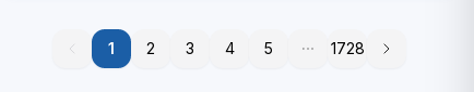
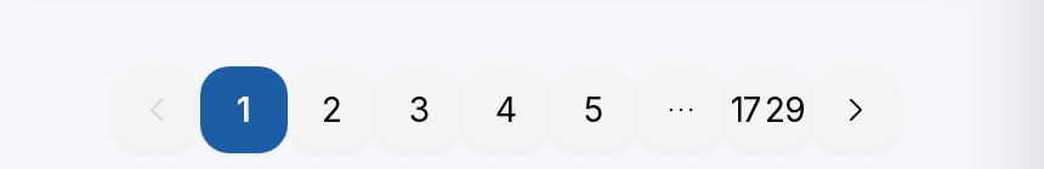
- 1728
+ 1729
